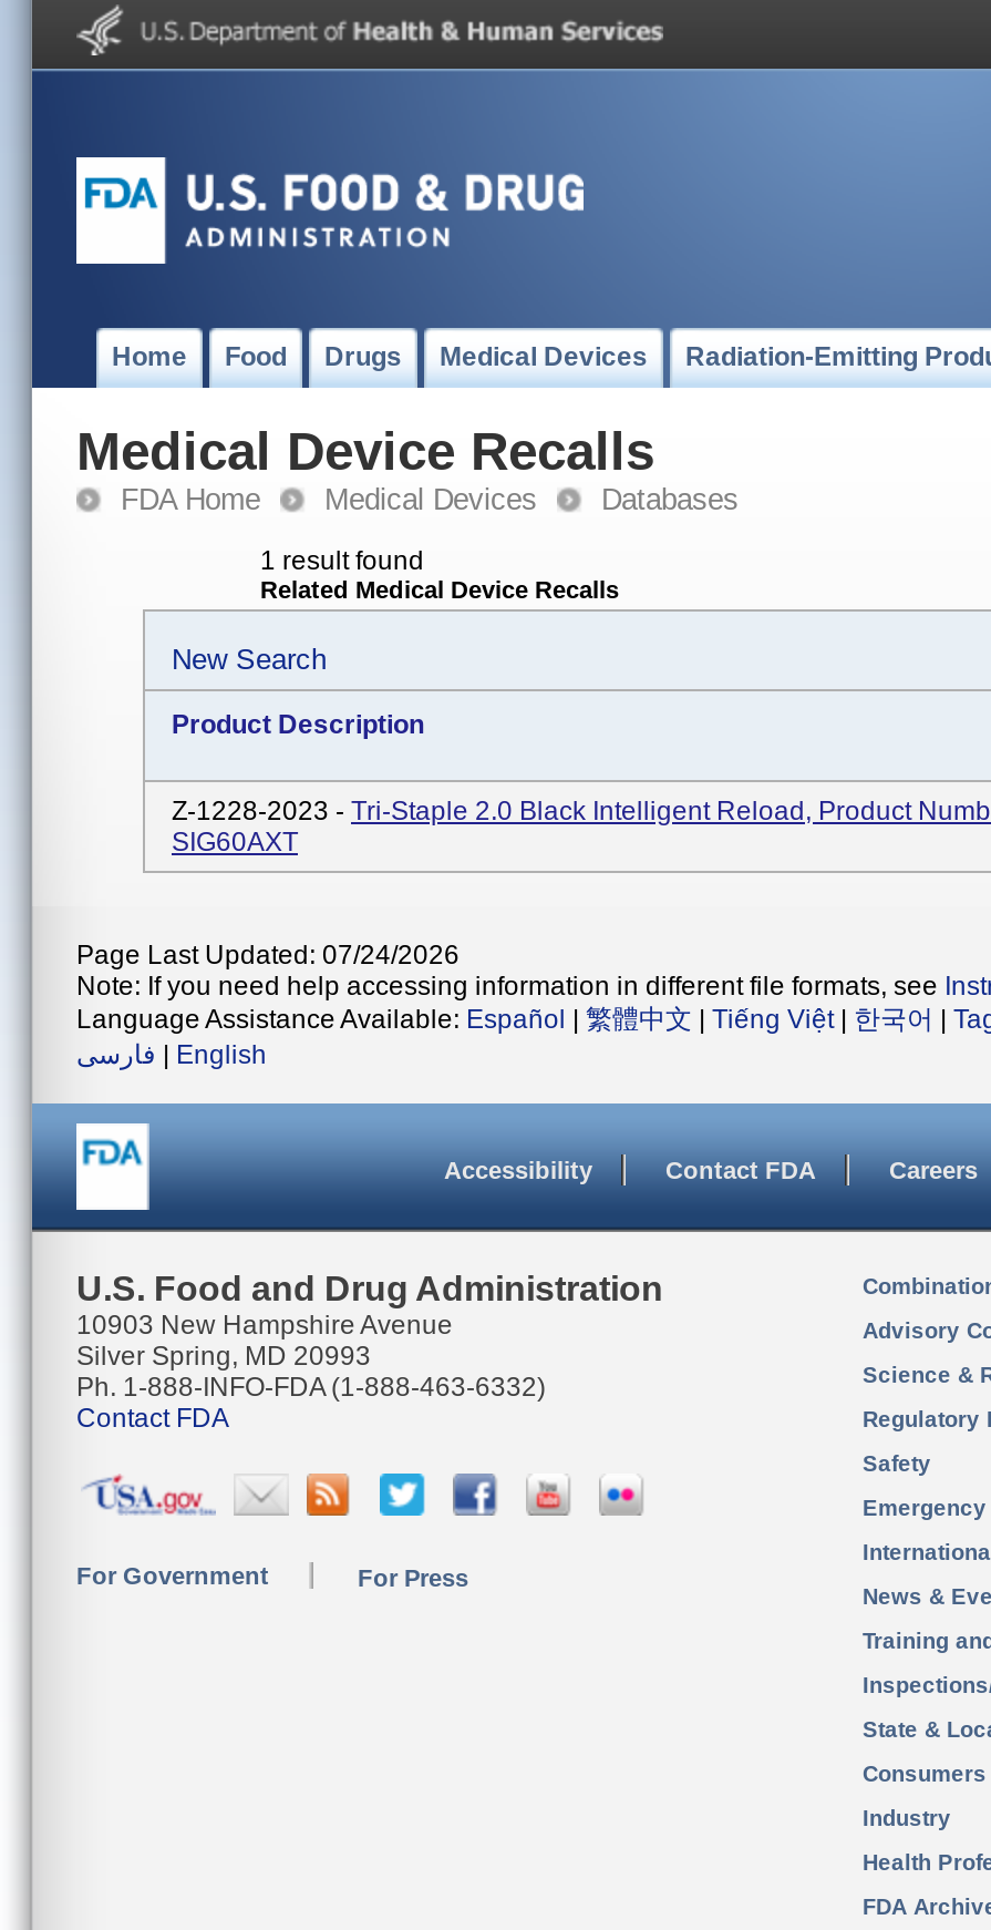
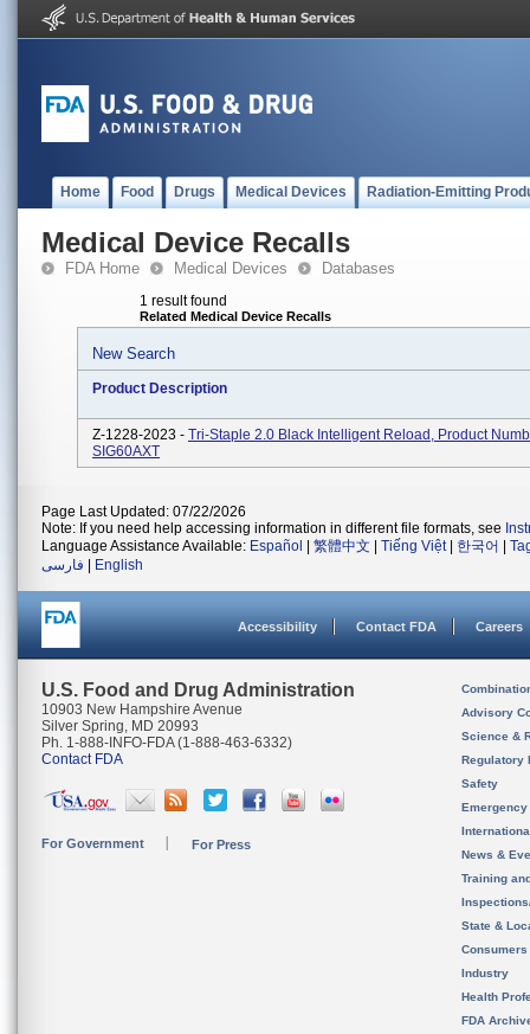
- Page Last Updated: 07/24/2026
+ Page Last Updated: 07/22/2026
